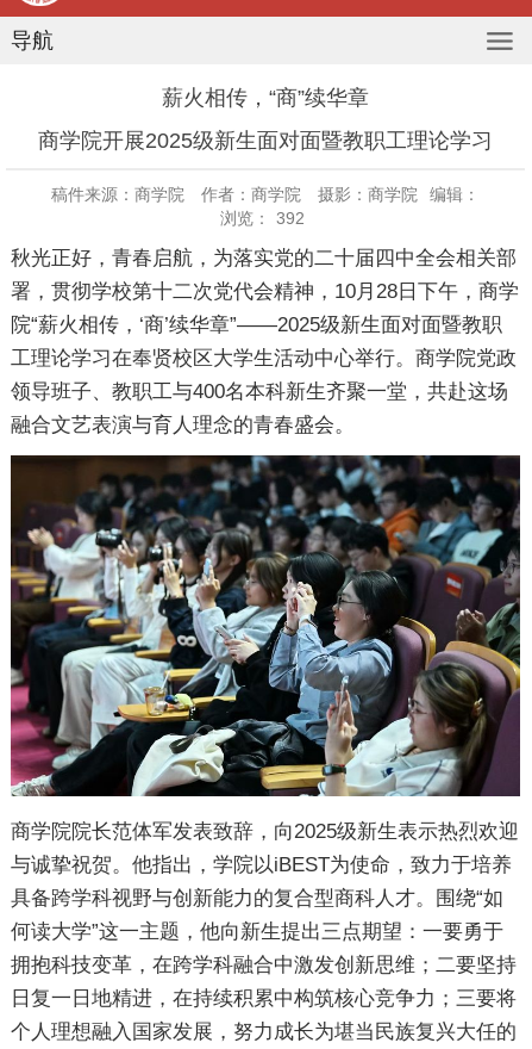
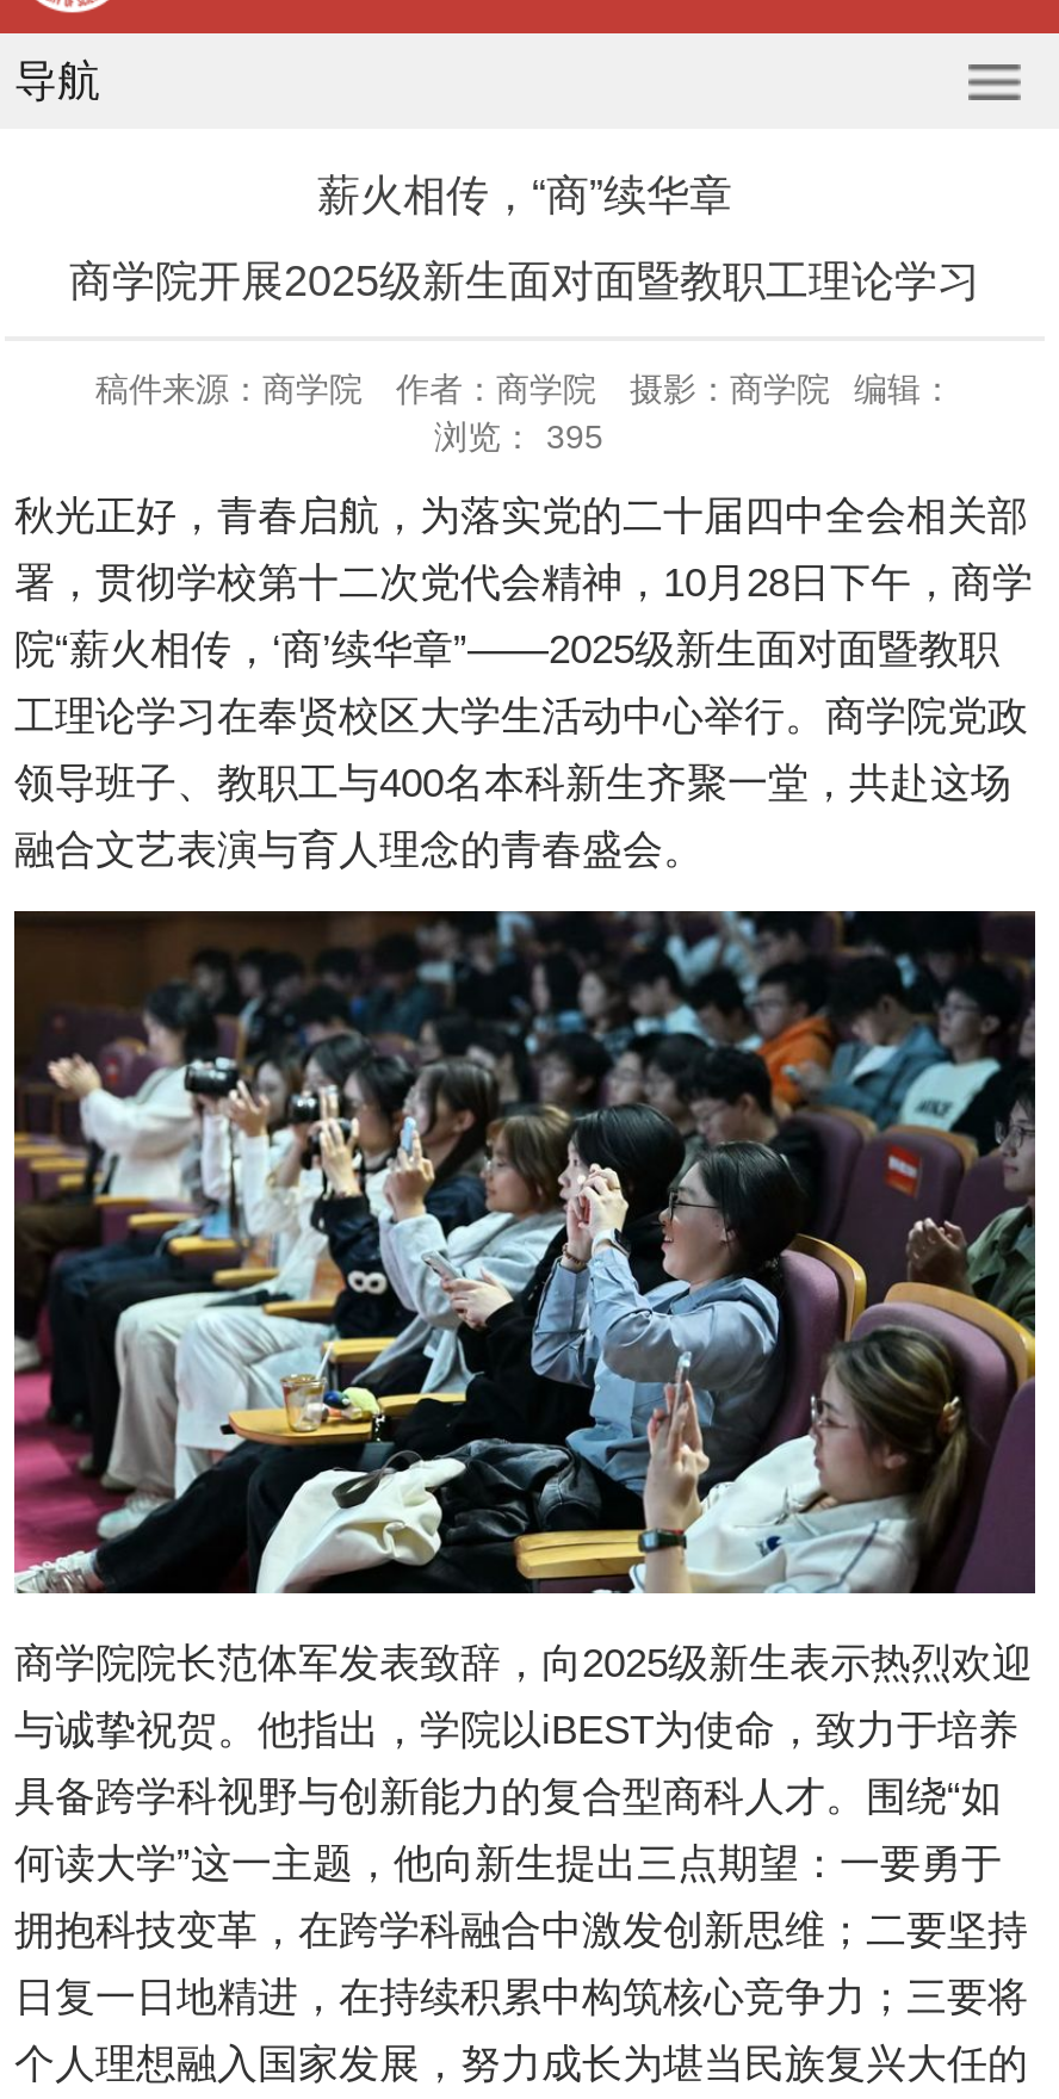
- 浏览： 392
+ 浏览： 395
